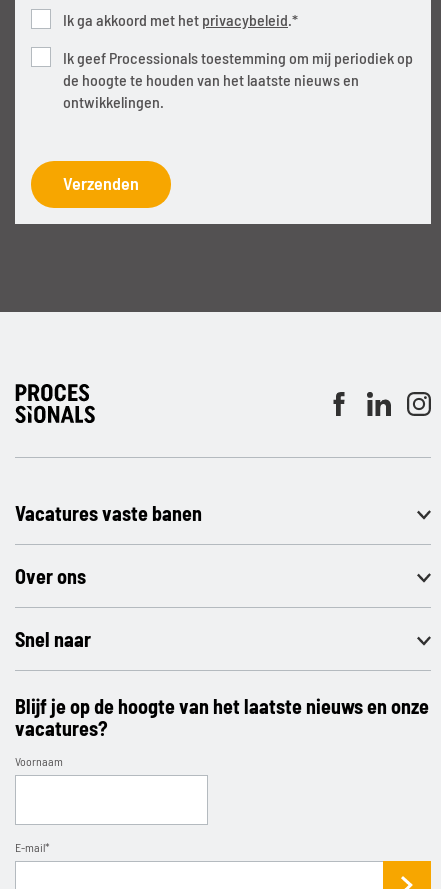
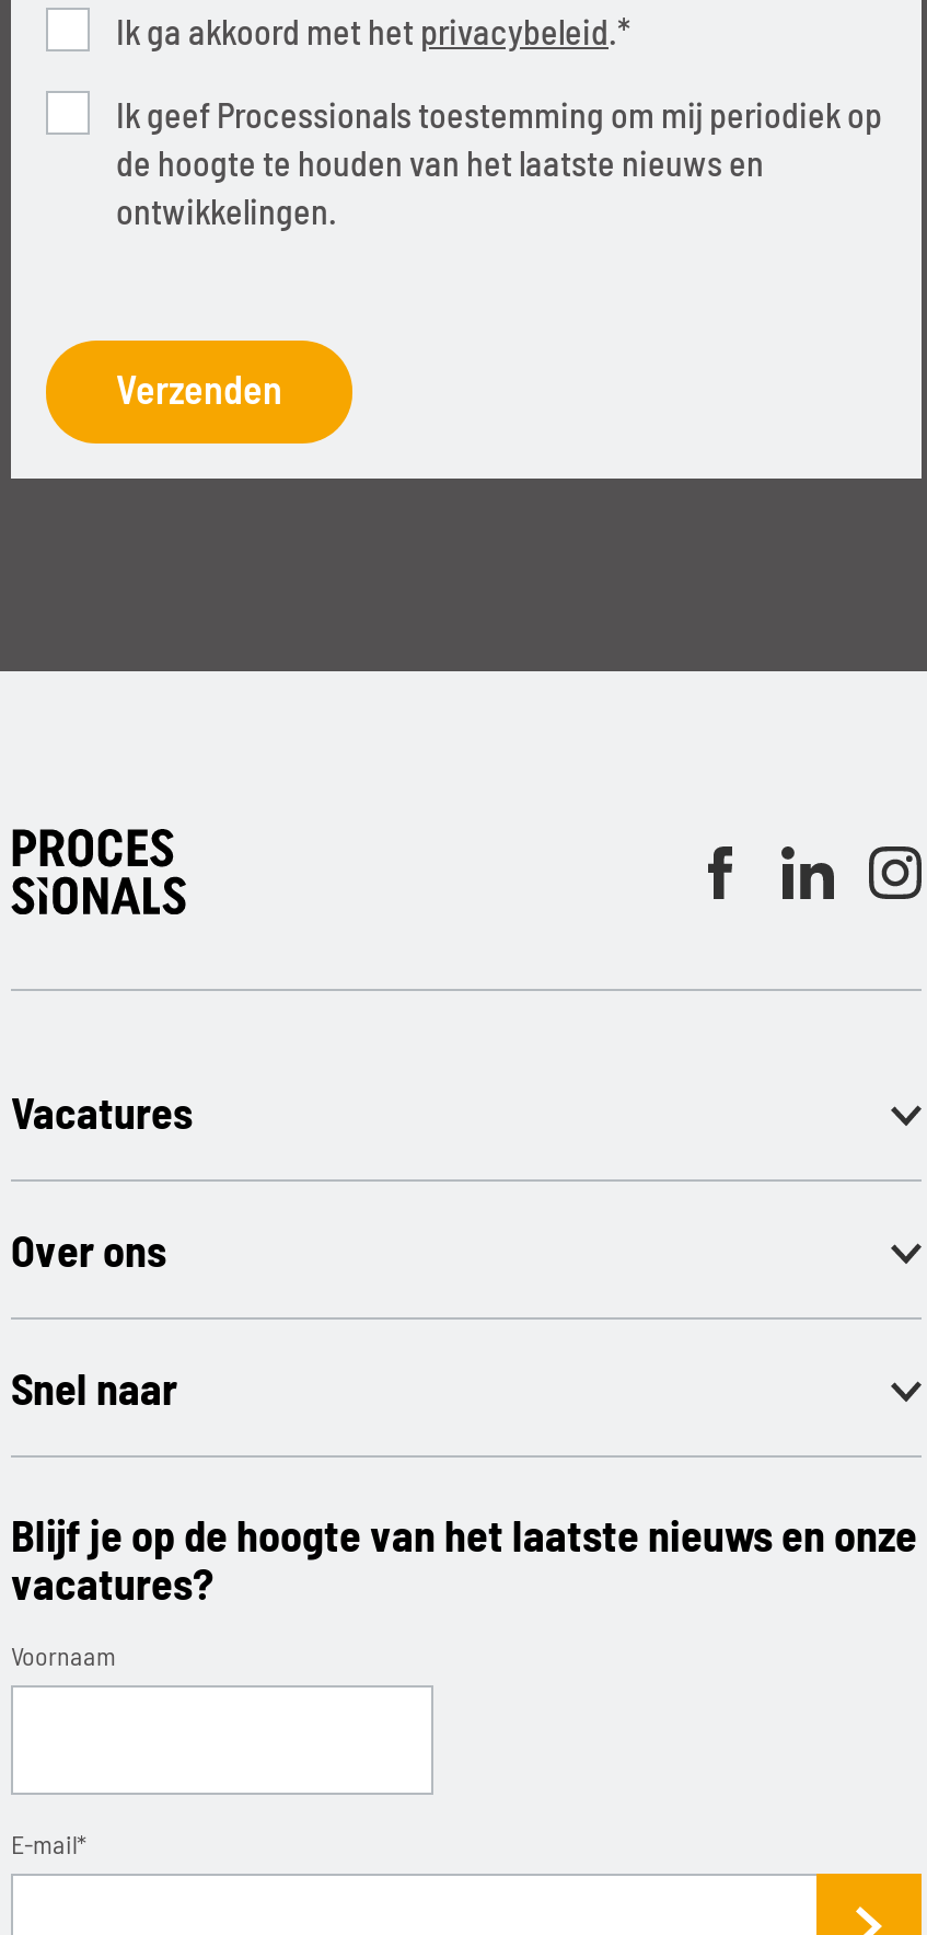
- Vacatures vaste banen
+ Vacatures
